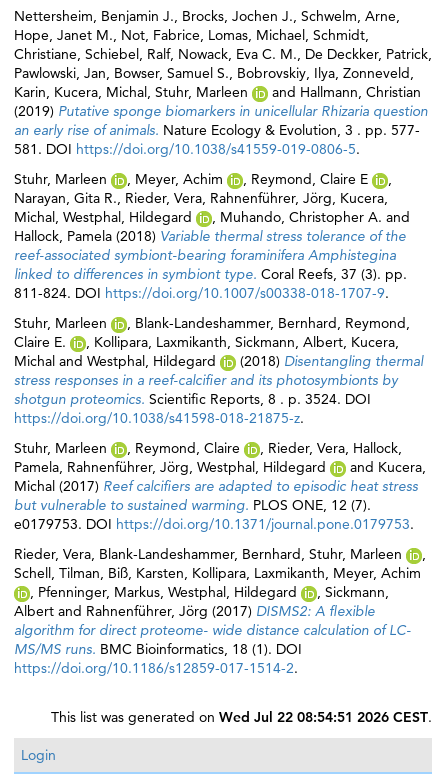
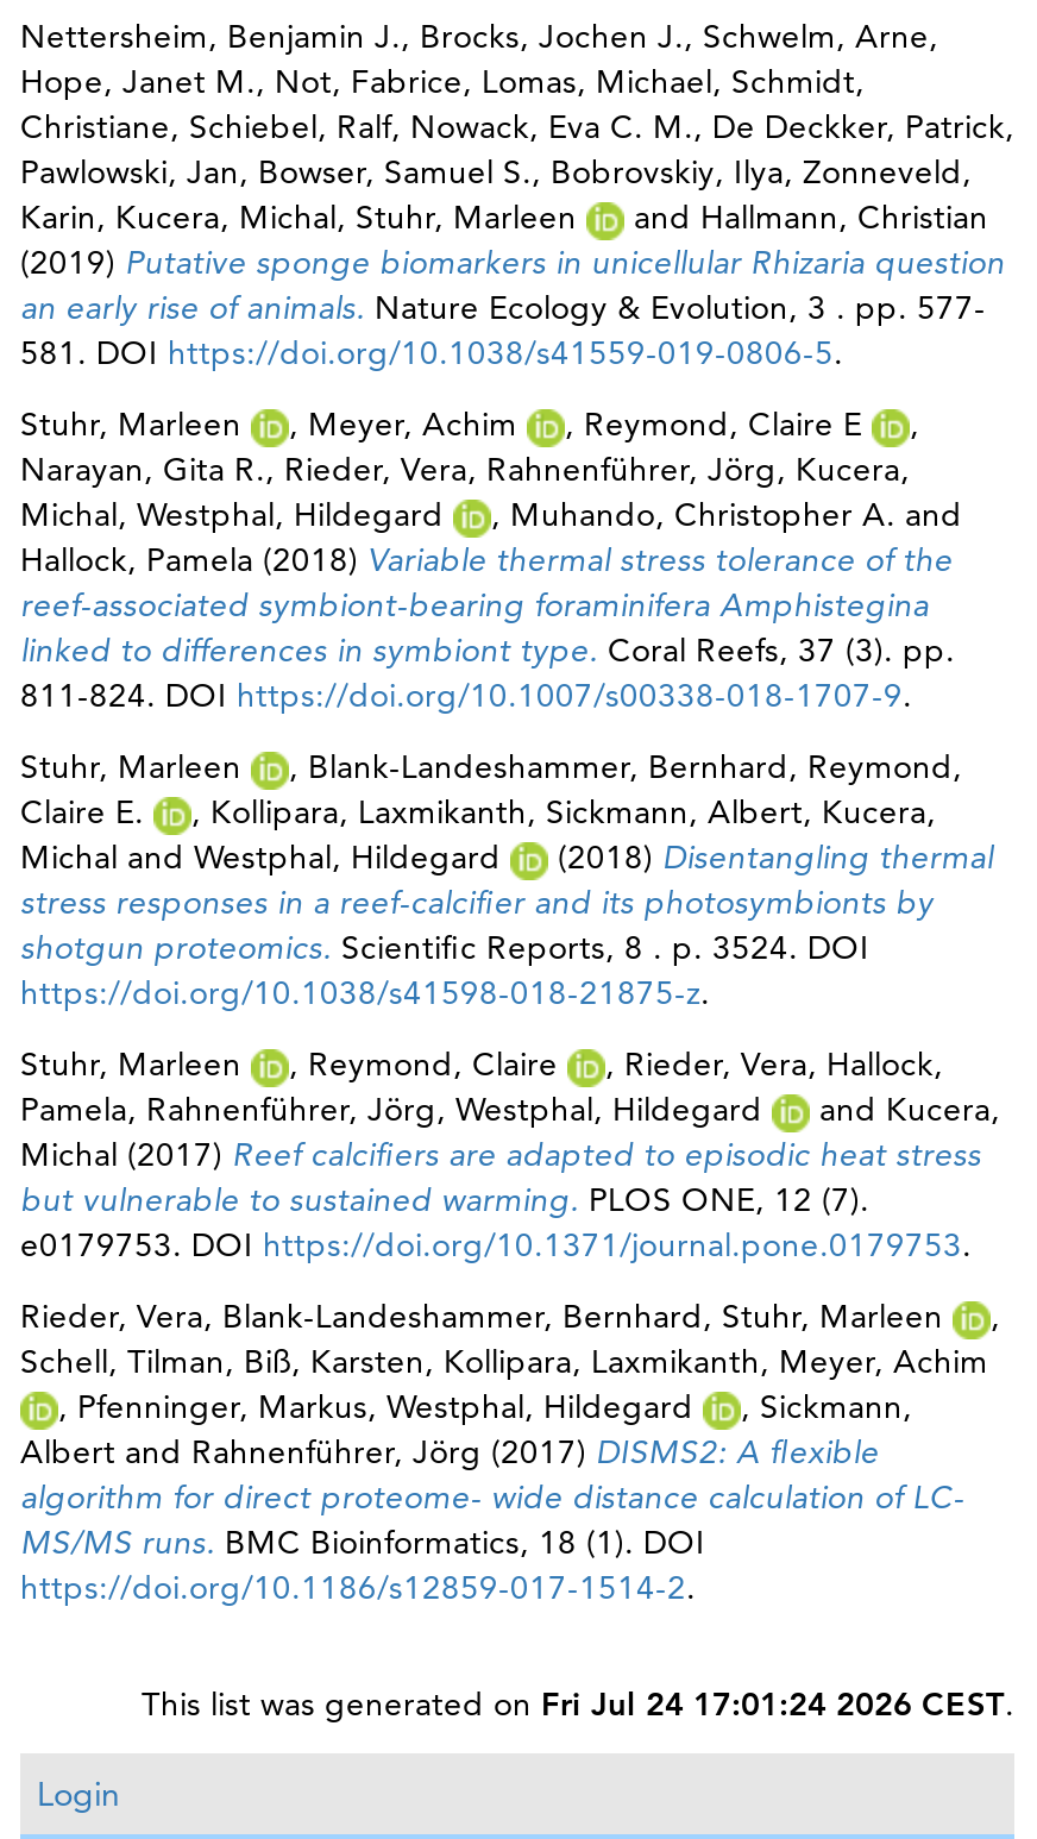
- This list was generated on Wed Jul 22 08:54:51 2026 CEST.
+ This list was generated on Fri Jul 24 17:01:24 2026 CEST.
